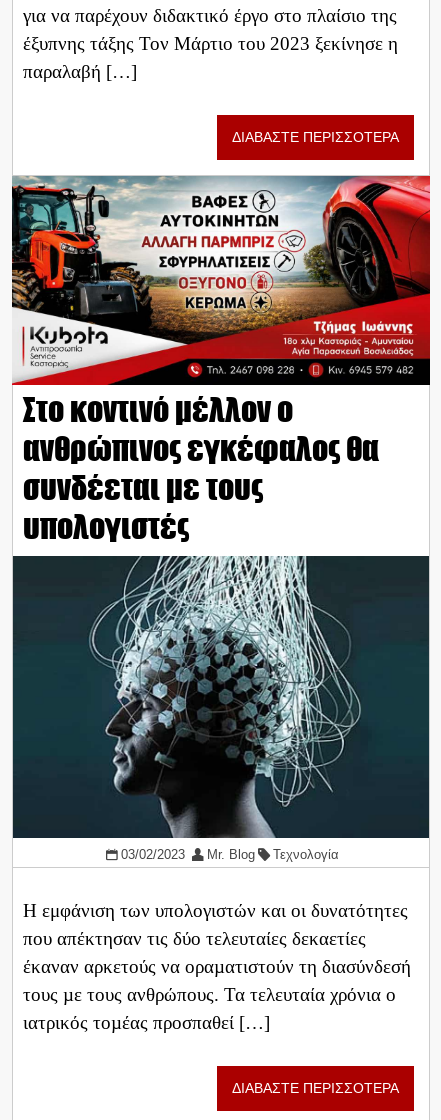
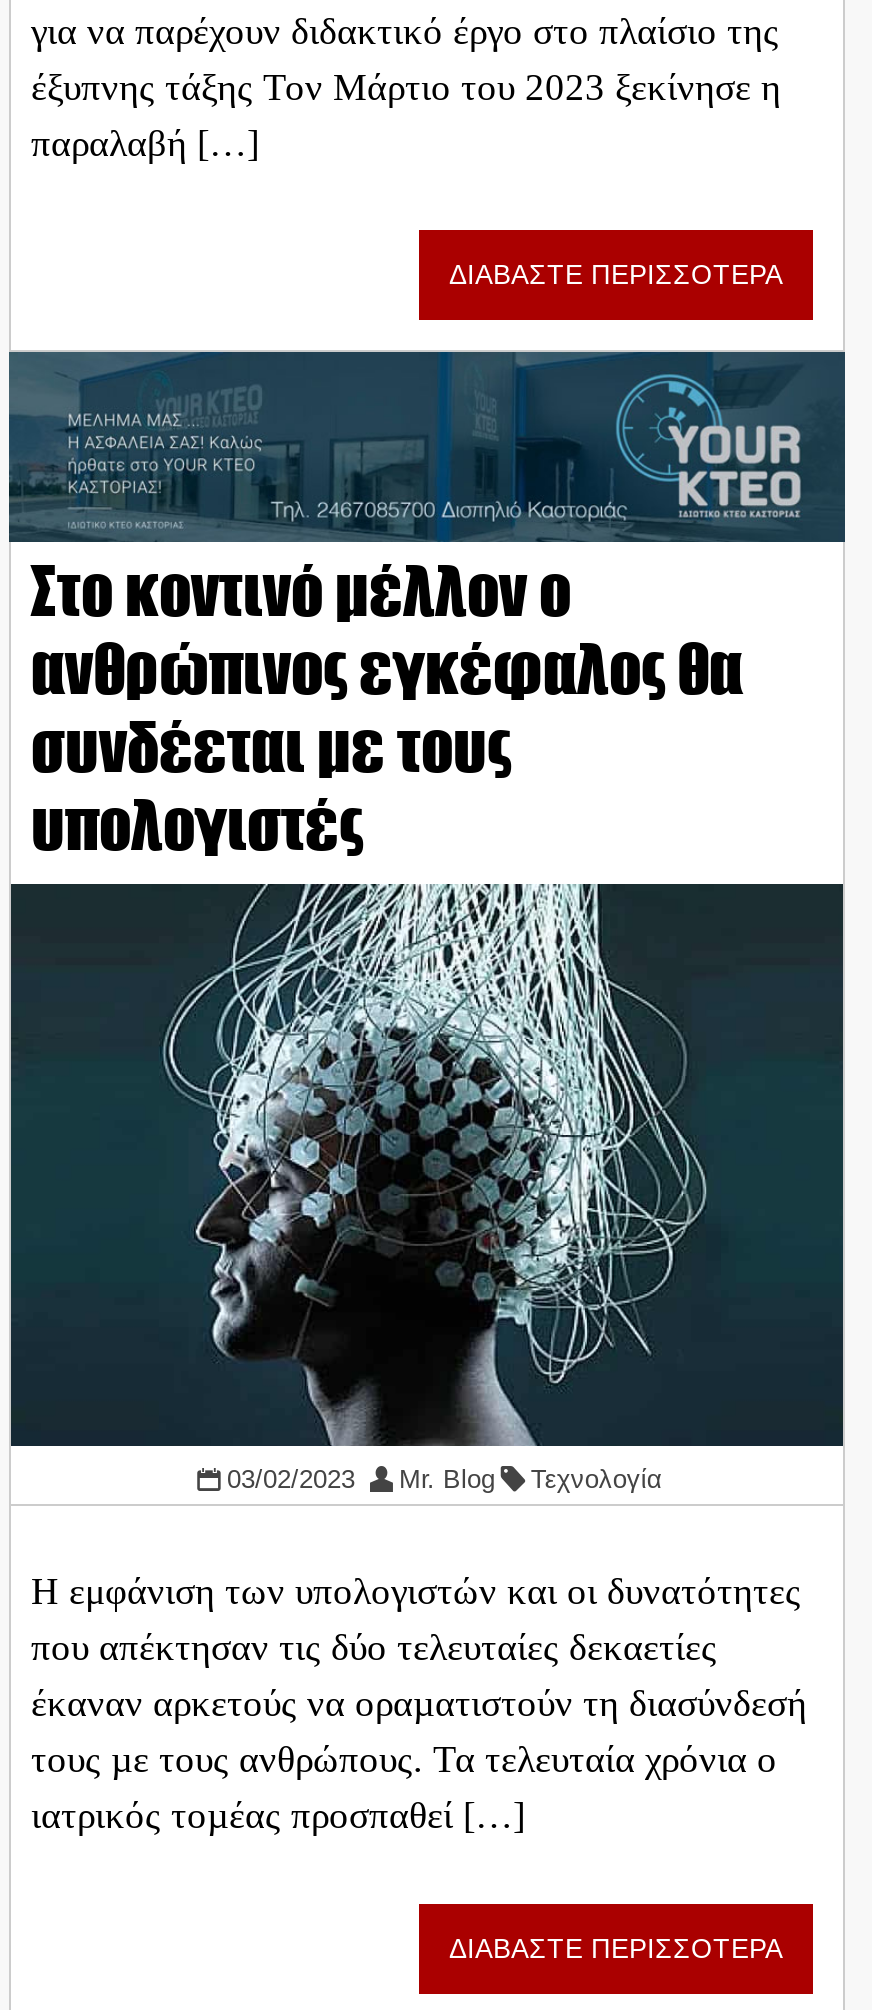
- [image]
+ [image]
